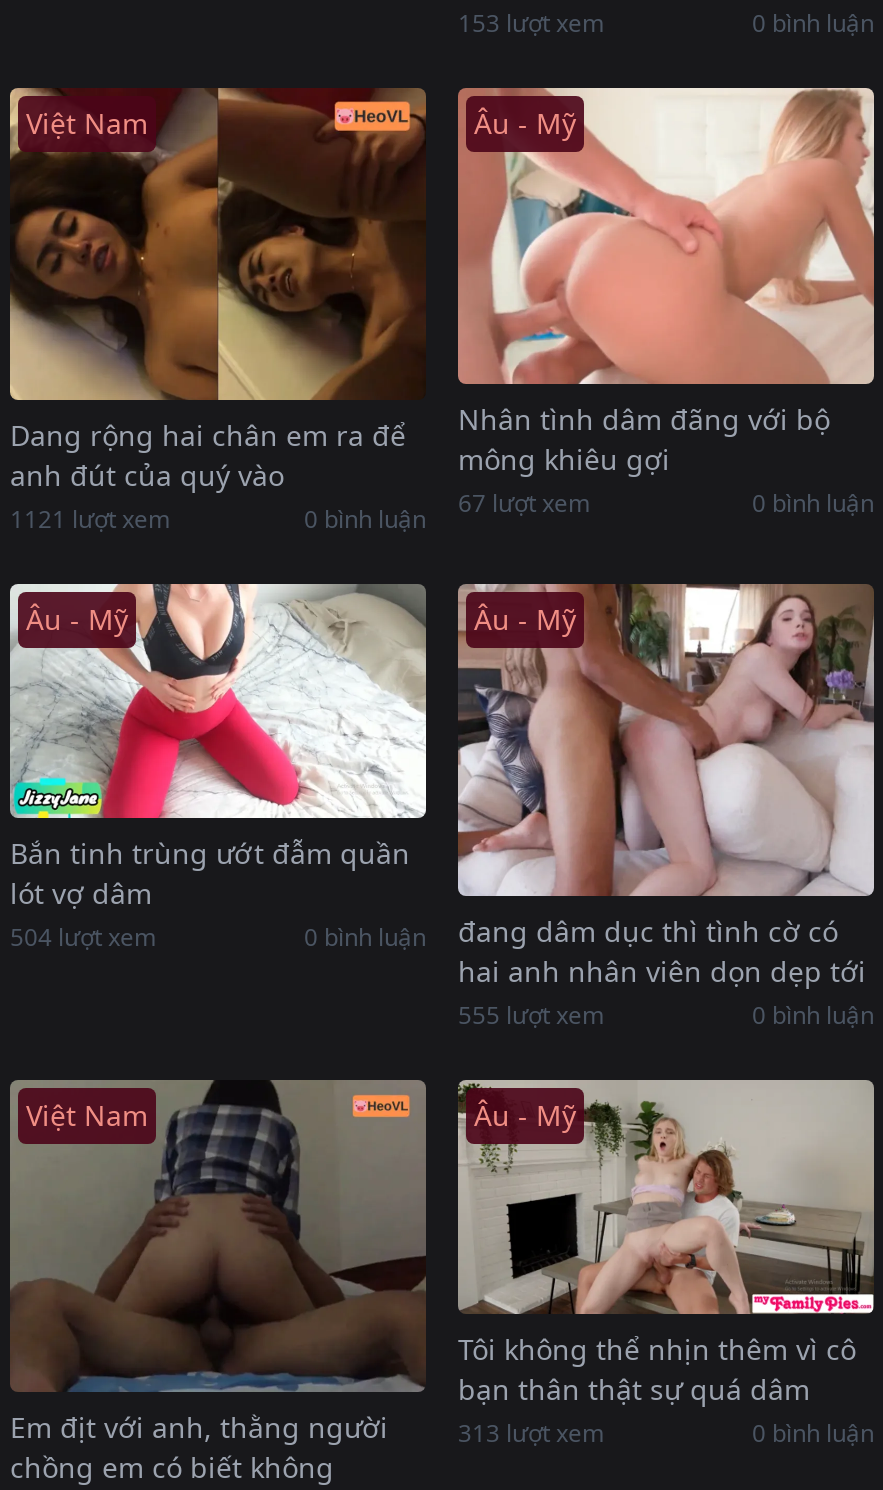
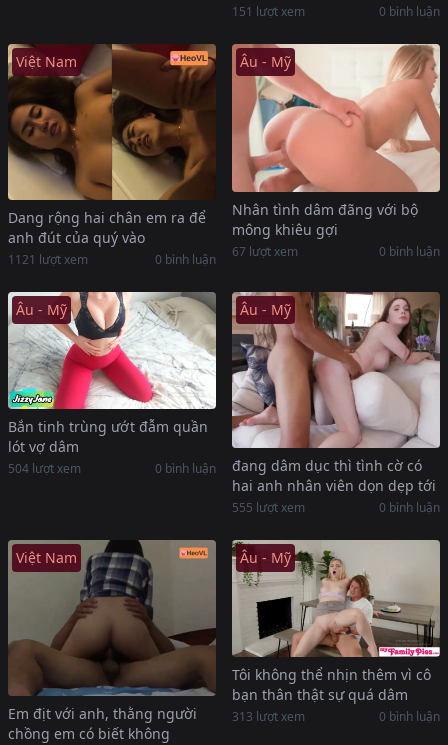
- 153 lượt xem
+ 151 lượt xem
